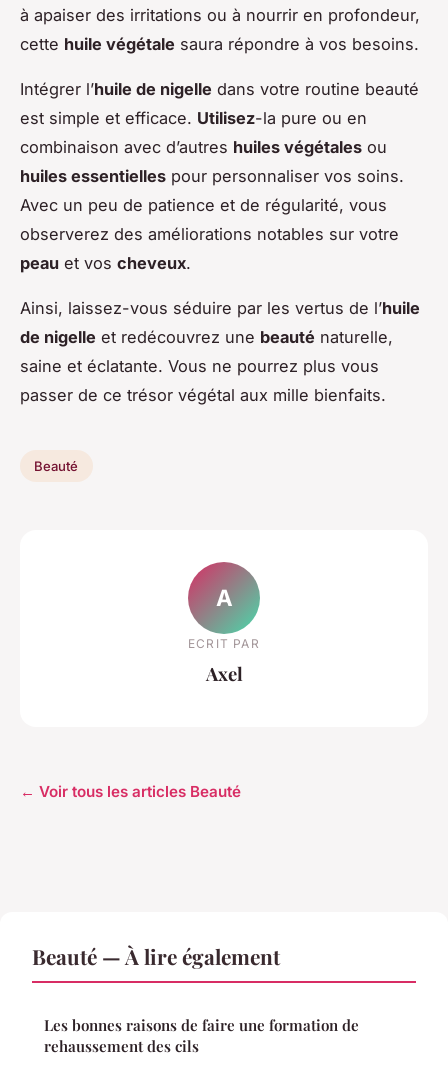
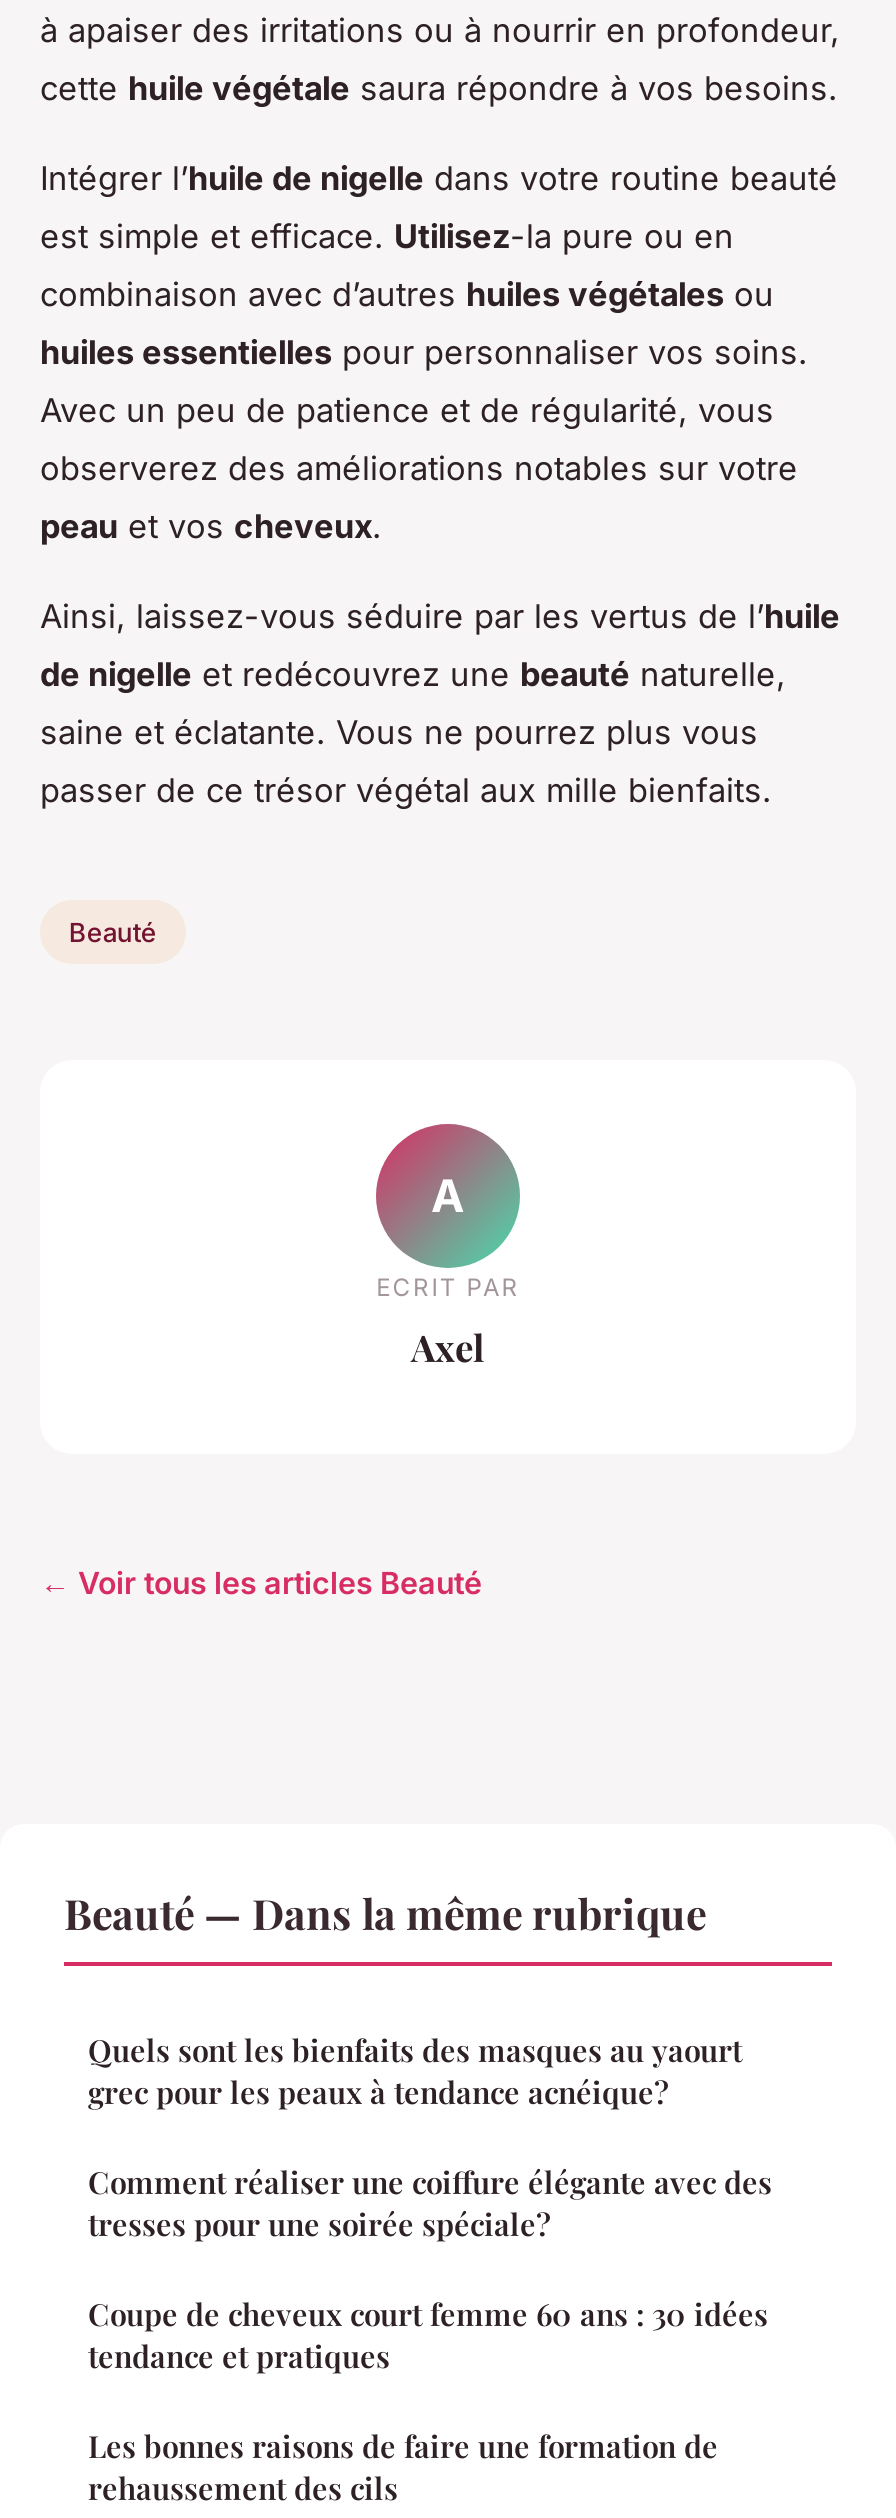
- Beauté — À lire également
+ Beauté — Dans la même rubrique
+ Quels sont les bienfaits des masques au yaourt
+ grec pour les peaux à tendance acnéique?
+ Comment réaliser une coiffure élégante avec des
+ tresses pour une soirée spéciale?
+ Coupe de cheveux court femme 60 ans : 30 idées
+ tendance et pratiques
